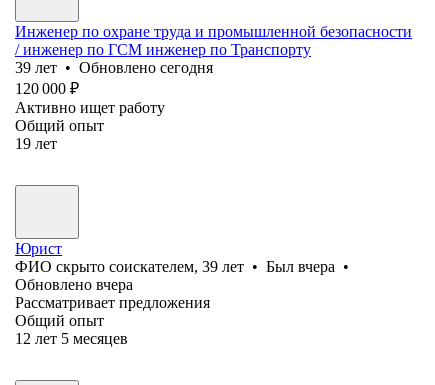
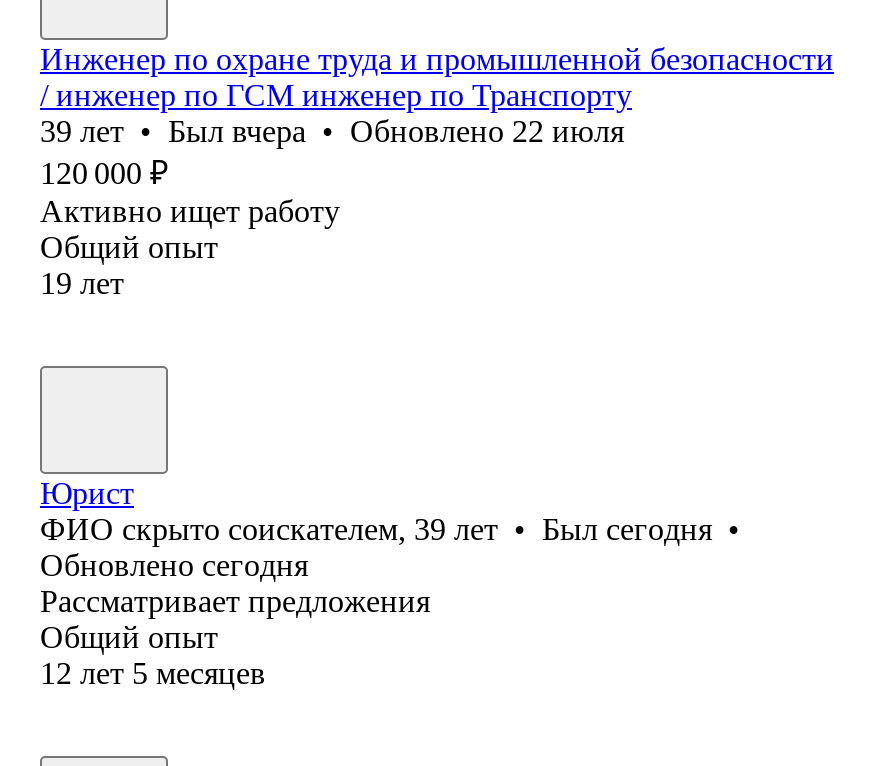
- 39 лет • Обновлено сегодня
+ 39 лет • Был вчера • Обновлено 22 июля

- ФИО скрыто соискателем, 39 лет • Был вчера •
+ ФИО скрыто соискателем, 39 лет • Был сегодня •

- Обновлено вчера
+ Обновлено сегодня
